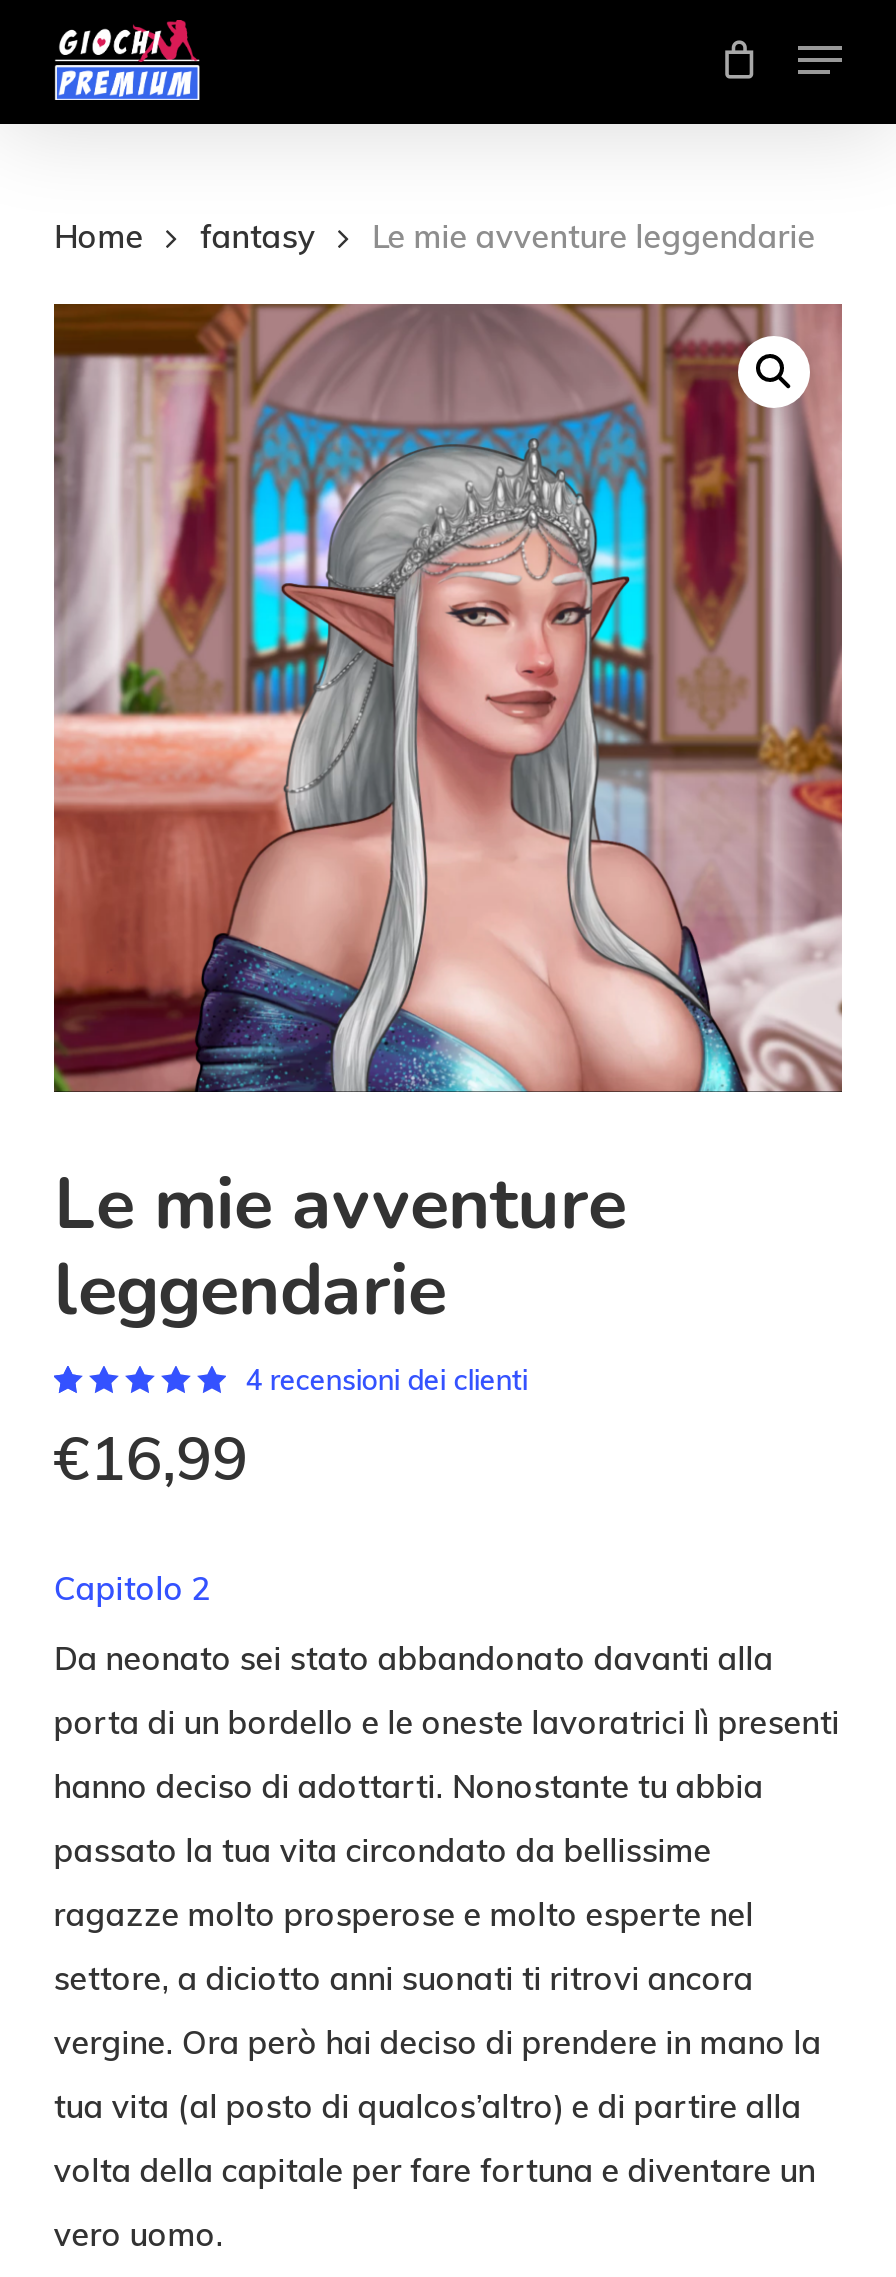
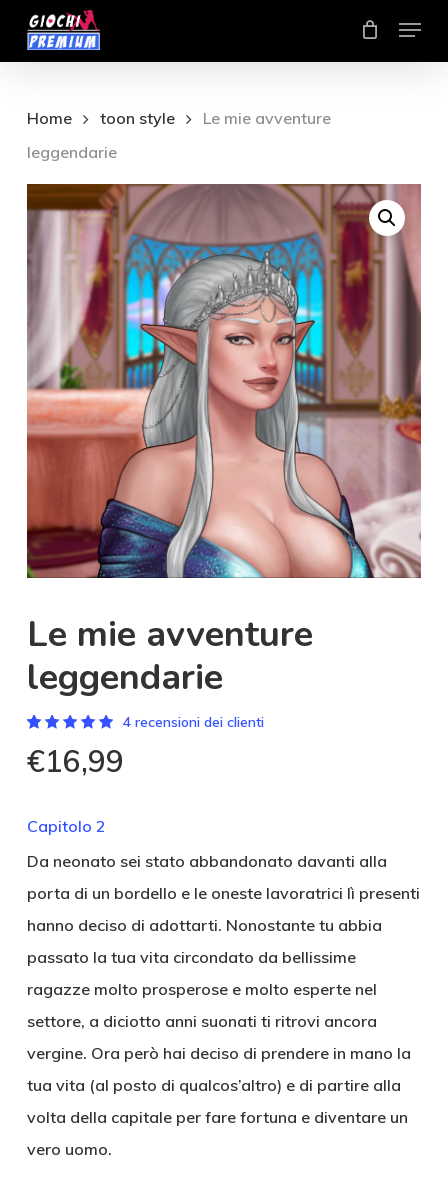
- fantasy
- Le mie avventure leggendarie
+ toon style
+ Le mie avventure
+ leggendarie
